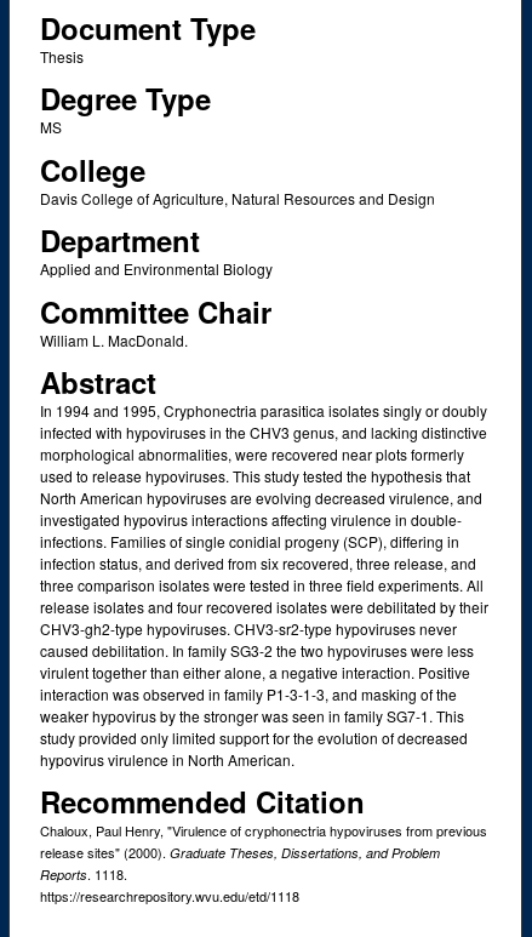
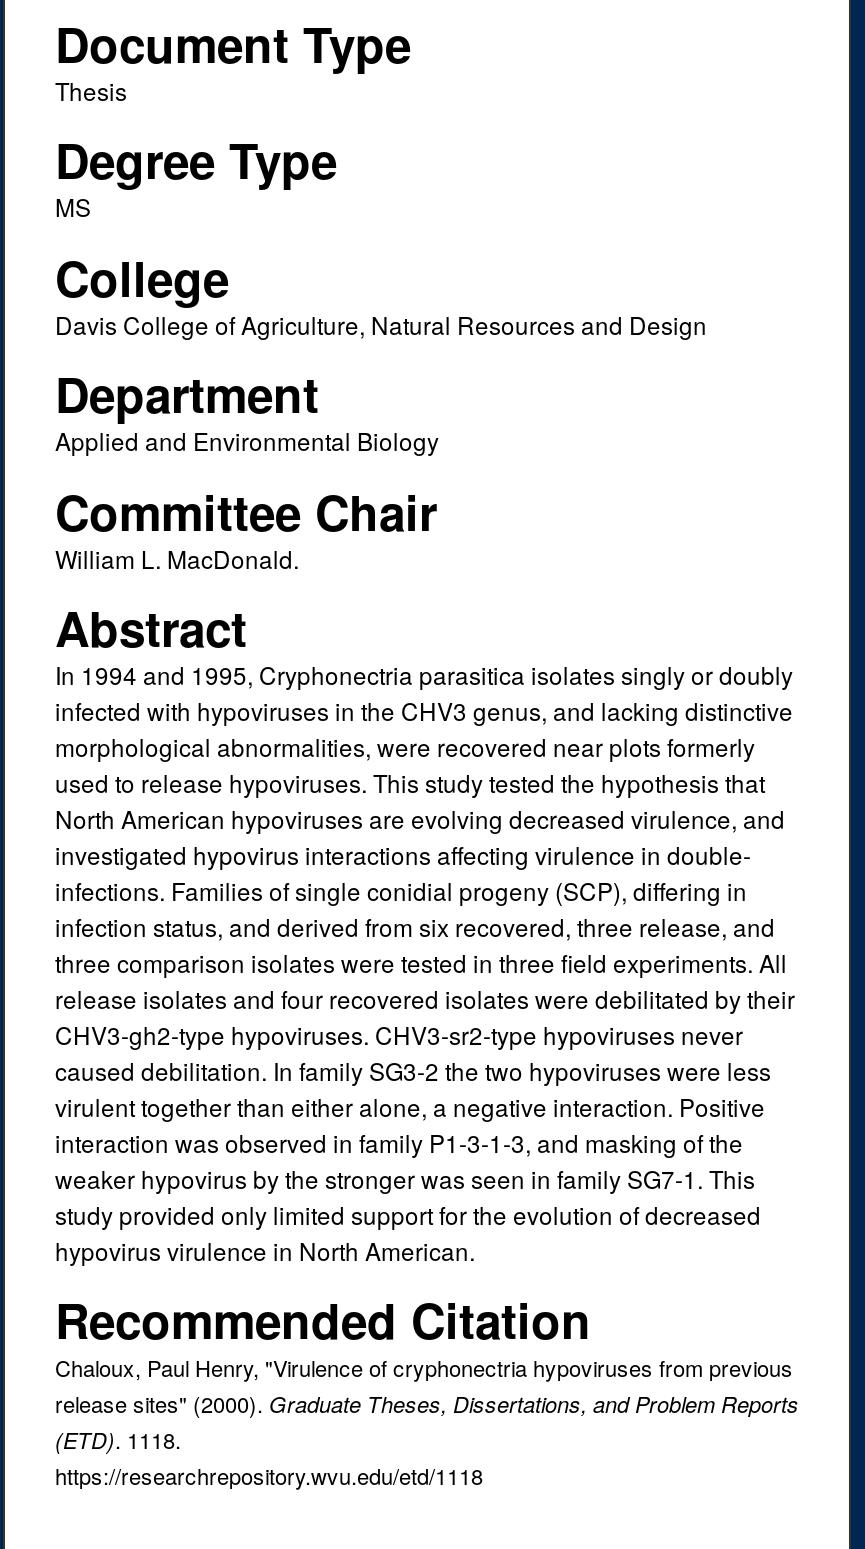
- release sites" (2000). Graduate Theses, Dissertations, and Problem
- Reports. 1118.
+ release sites" (2000). Graduate Theses, Dissertations, and Problem Reports
+ (ETD). 1118.
